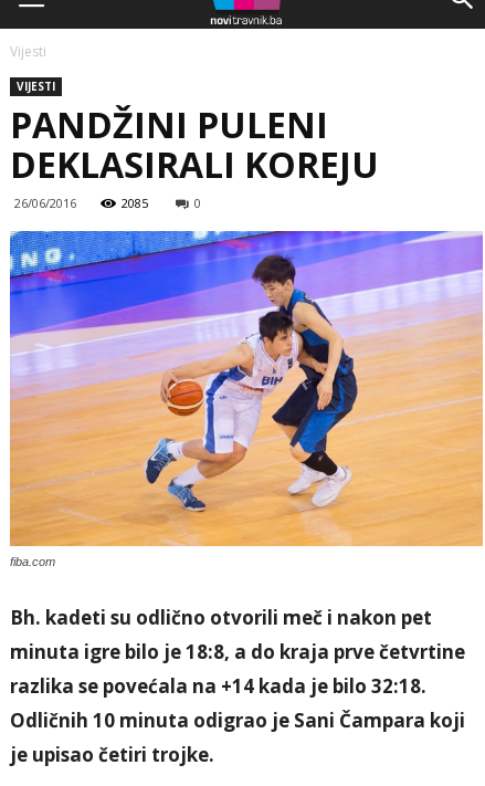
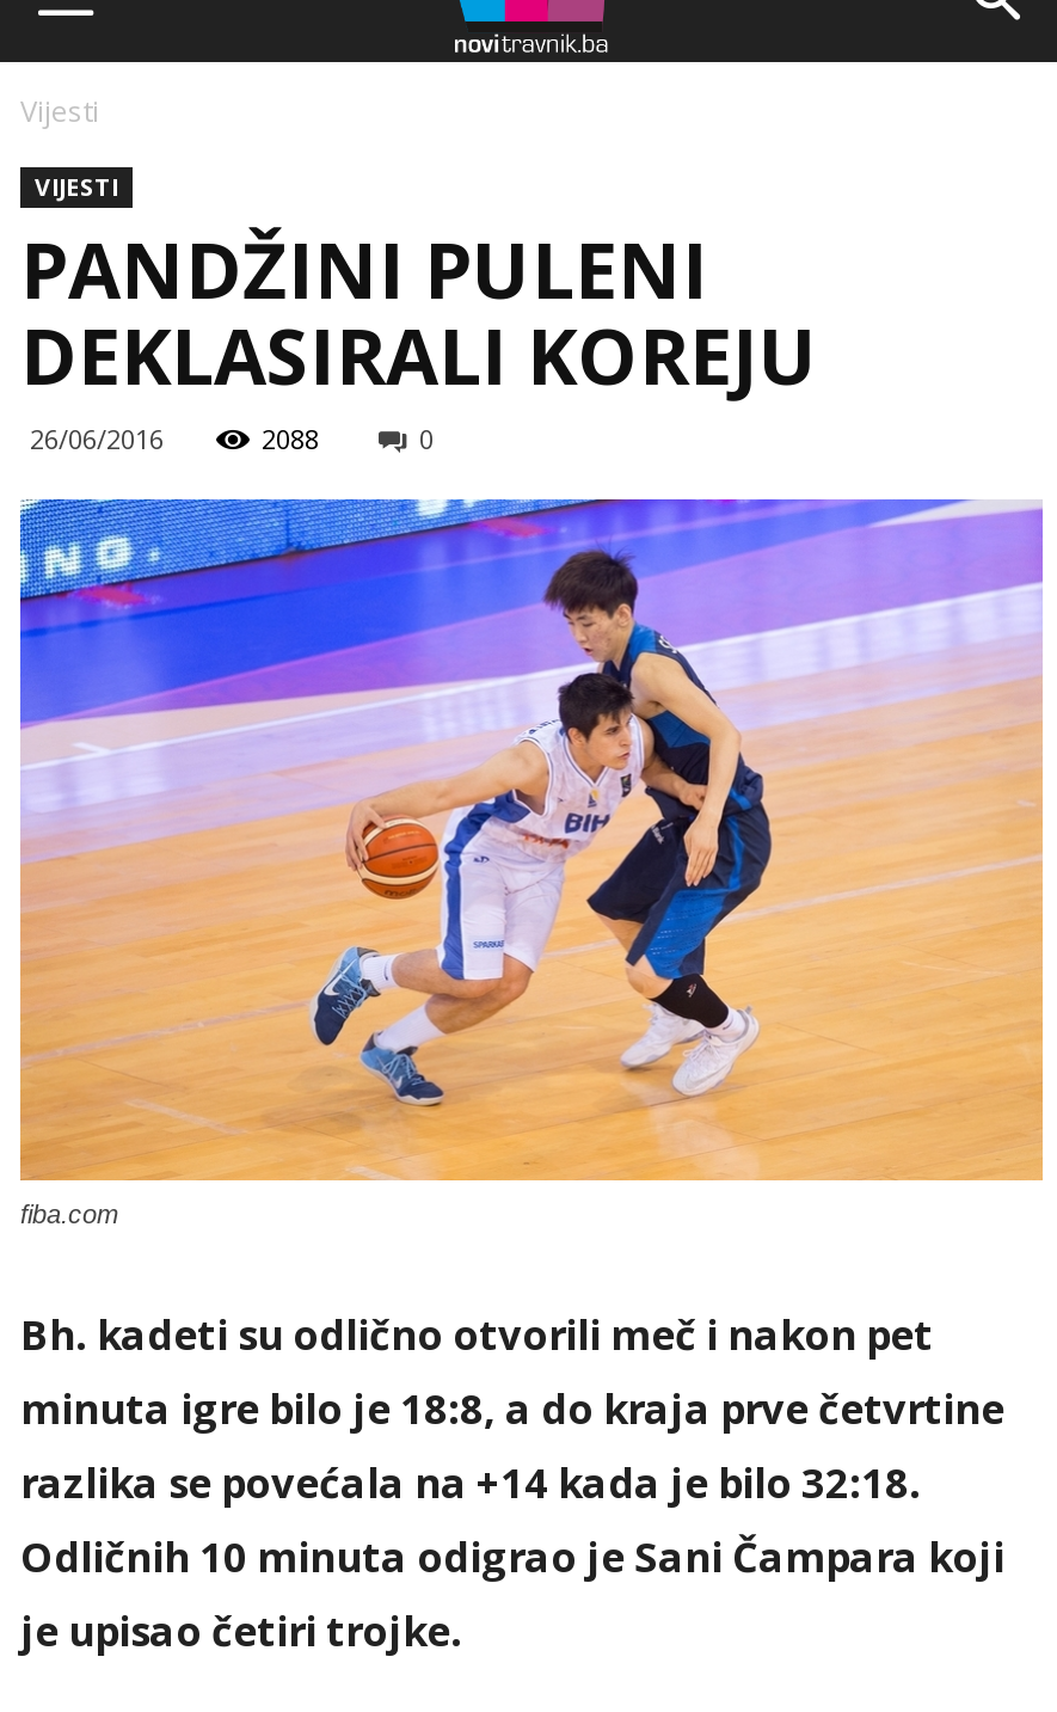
- 2085
+ 2088
